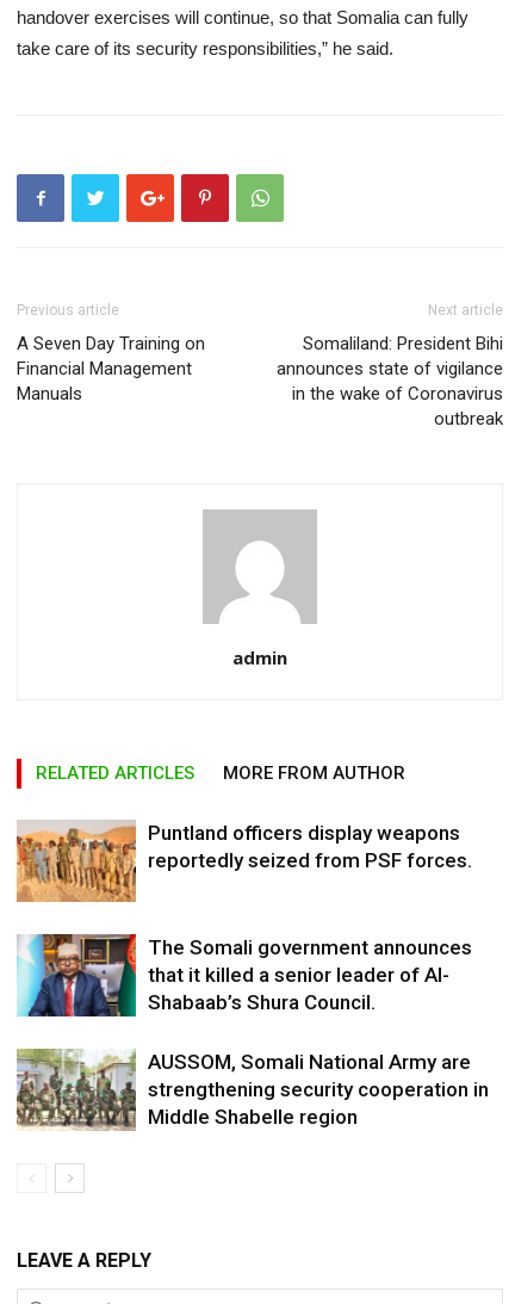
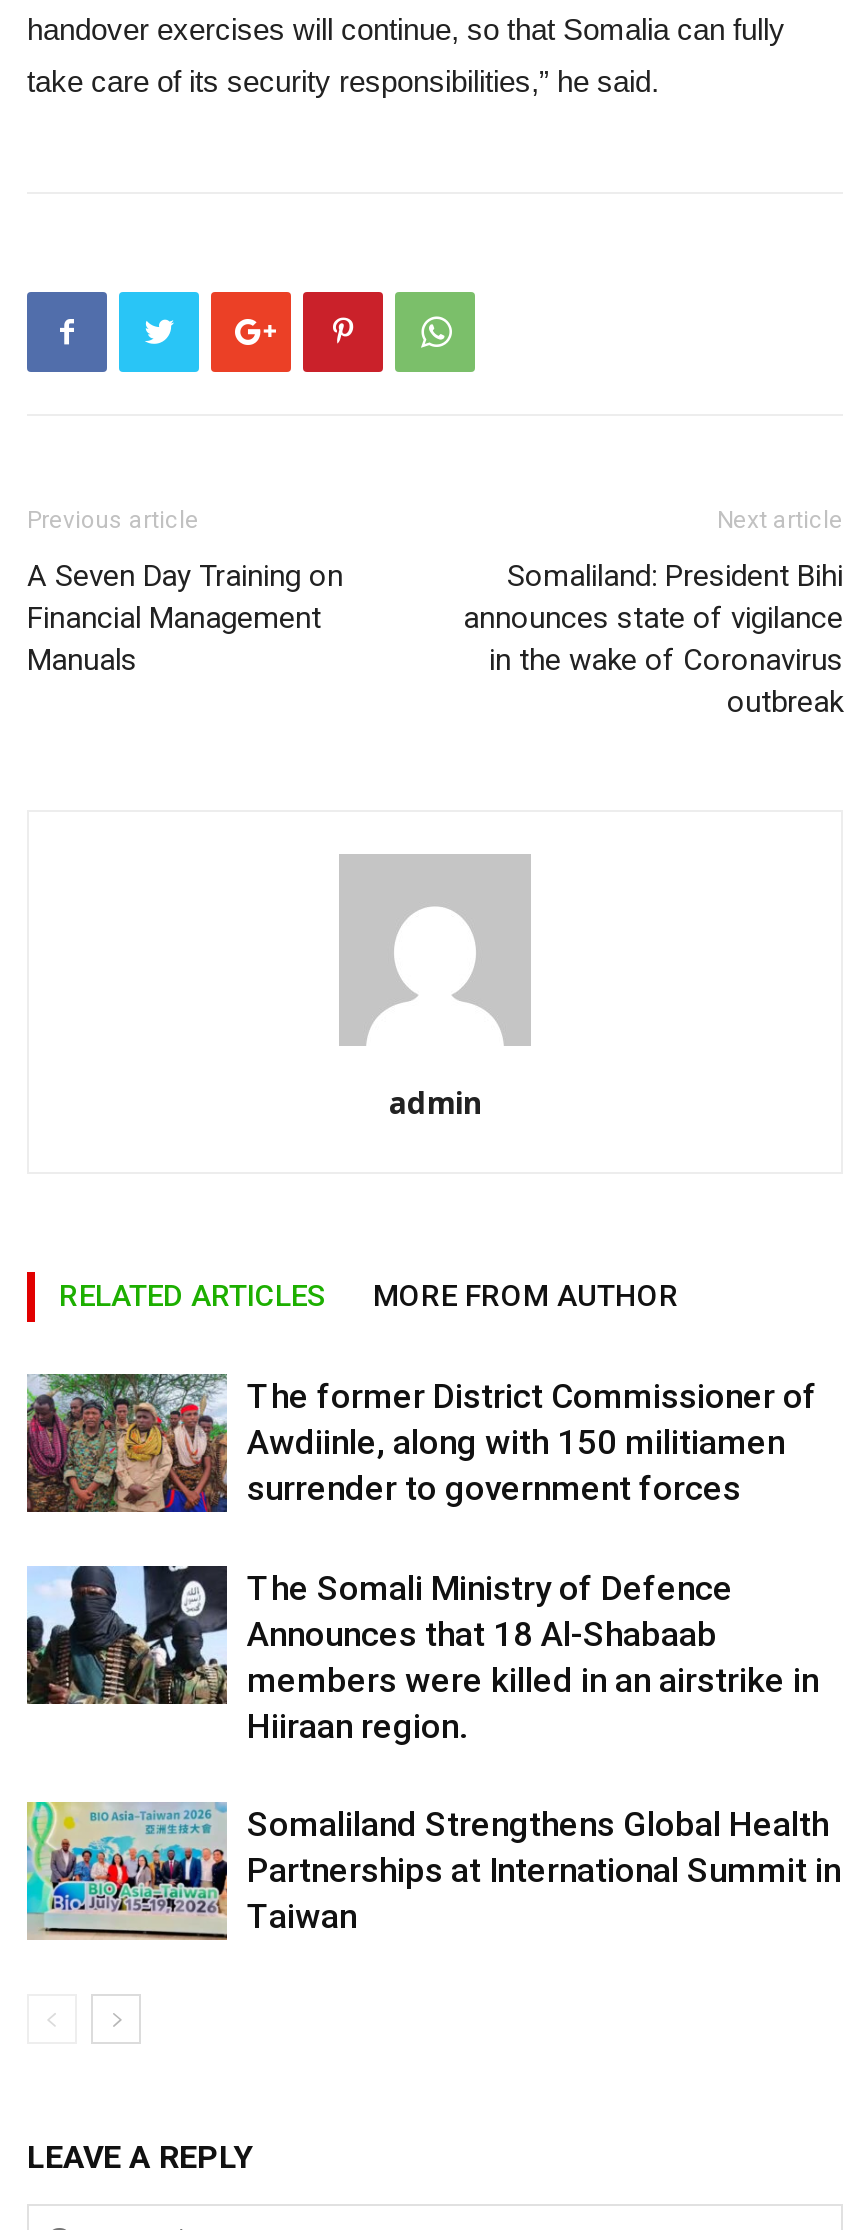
- [image]
- Puntland officers display weapons
- reportedly seized from PSF forces.
+ [image]
+ The former District Commissioner of
+ Awdiinle, along with 150 militiamen
+ surrender to government forces

- [image]
- The Somali government announces
- that it killed a senior leader of Al-
- Shabaab’s Shura Council.
+ [image]
+ The Somali Ministry of Defence
+ Announces that 18 Al-Shabaab
+ members were killed in an airstrike in
+ Hiiraan region.

- [image]
- AUSSOM, Somali National Army are
- strengthening security cooperation in
- Middle Shabelle region
+ [image]
+ Somaliland Strengthens Global Health
+ Partnerships at International Summit in
+ Taiwan
